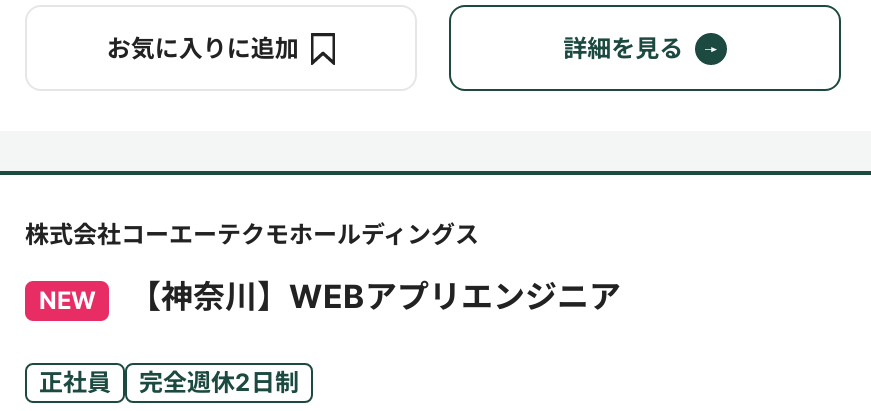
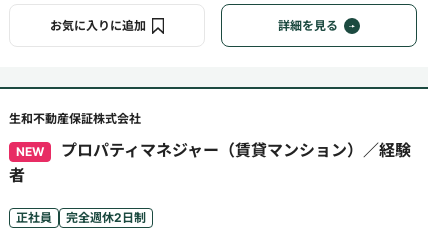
- 株式会社コーエーテクモホールディングス
+ 生和不動産保証株式会社

- 【神奈川】WEBアプリエンジニア
+ プロパティマネジャー（賃貸マンション）／経験
+ 者
